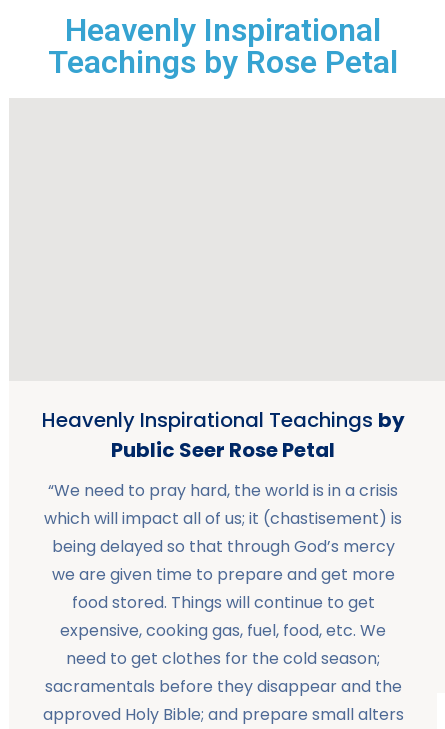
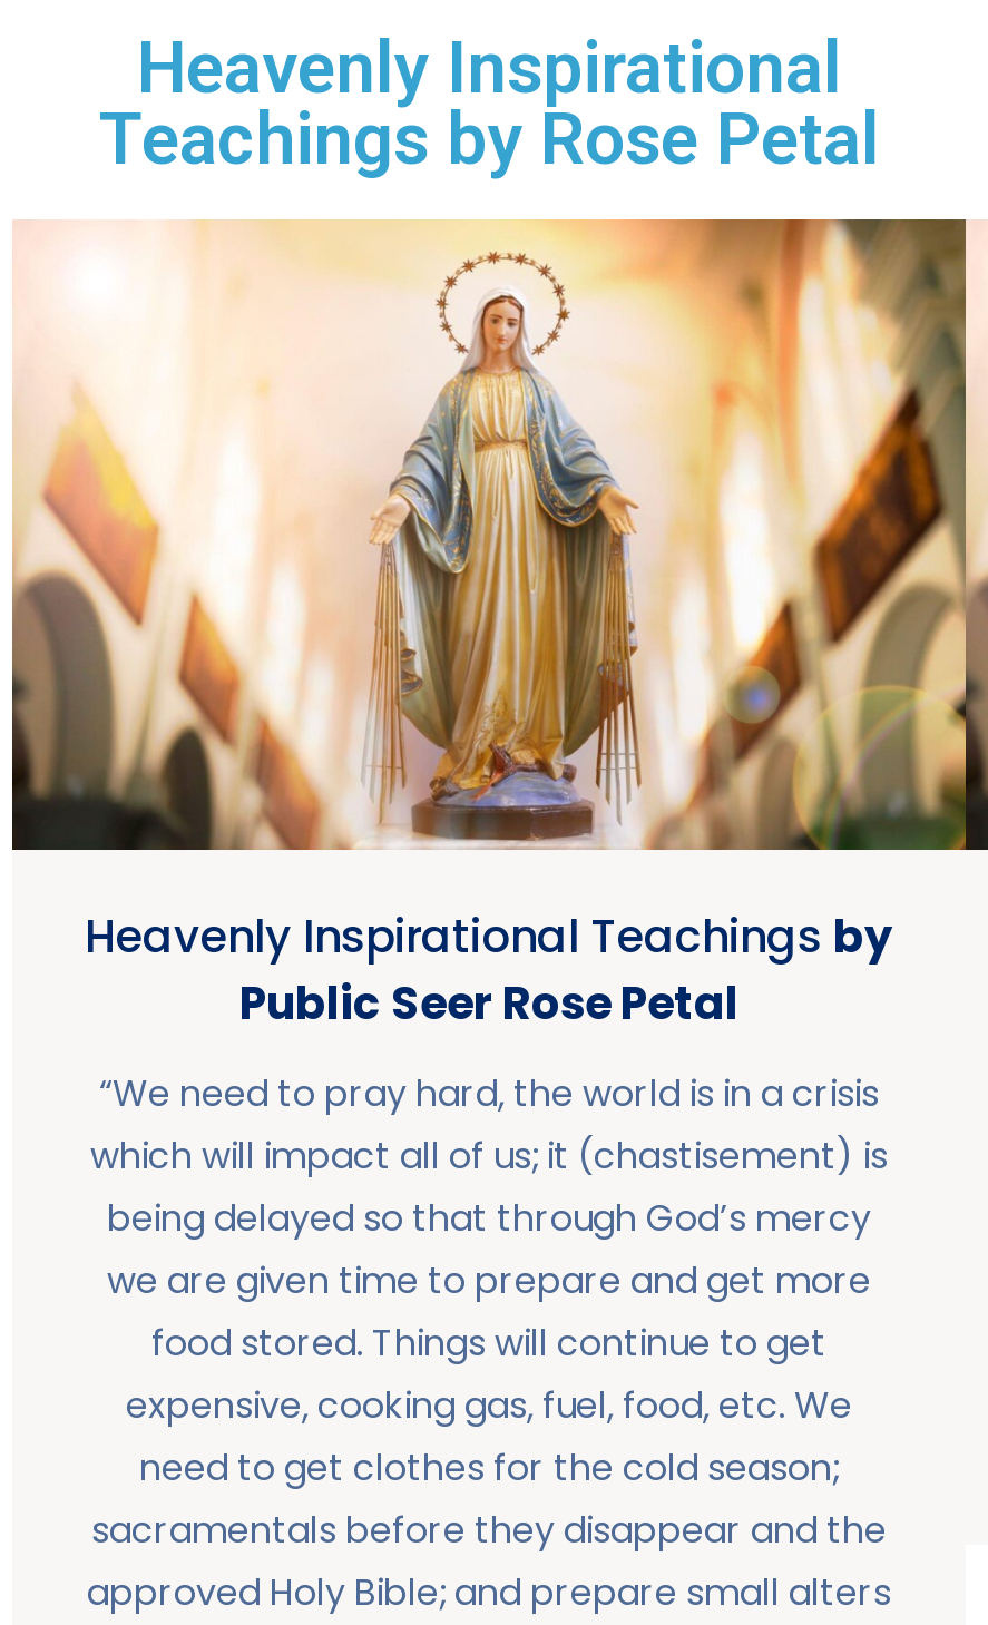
+ [image]
